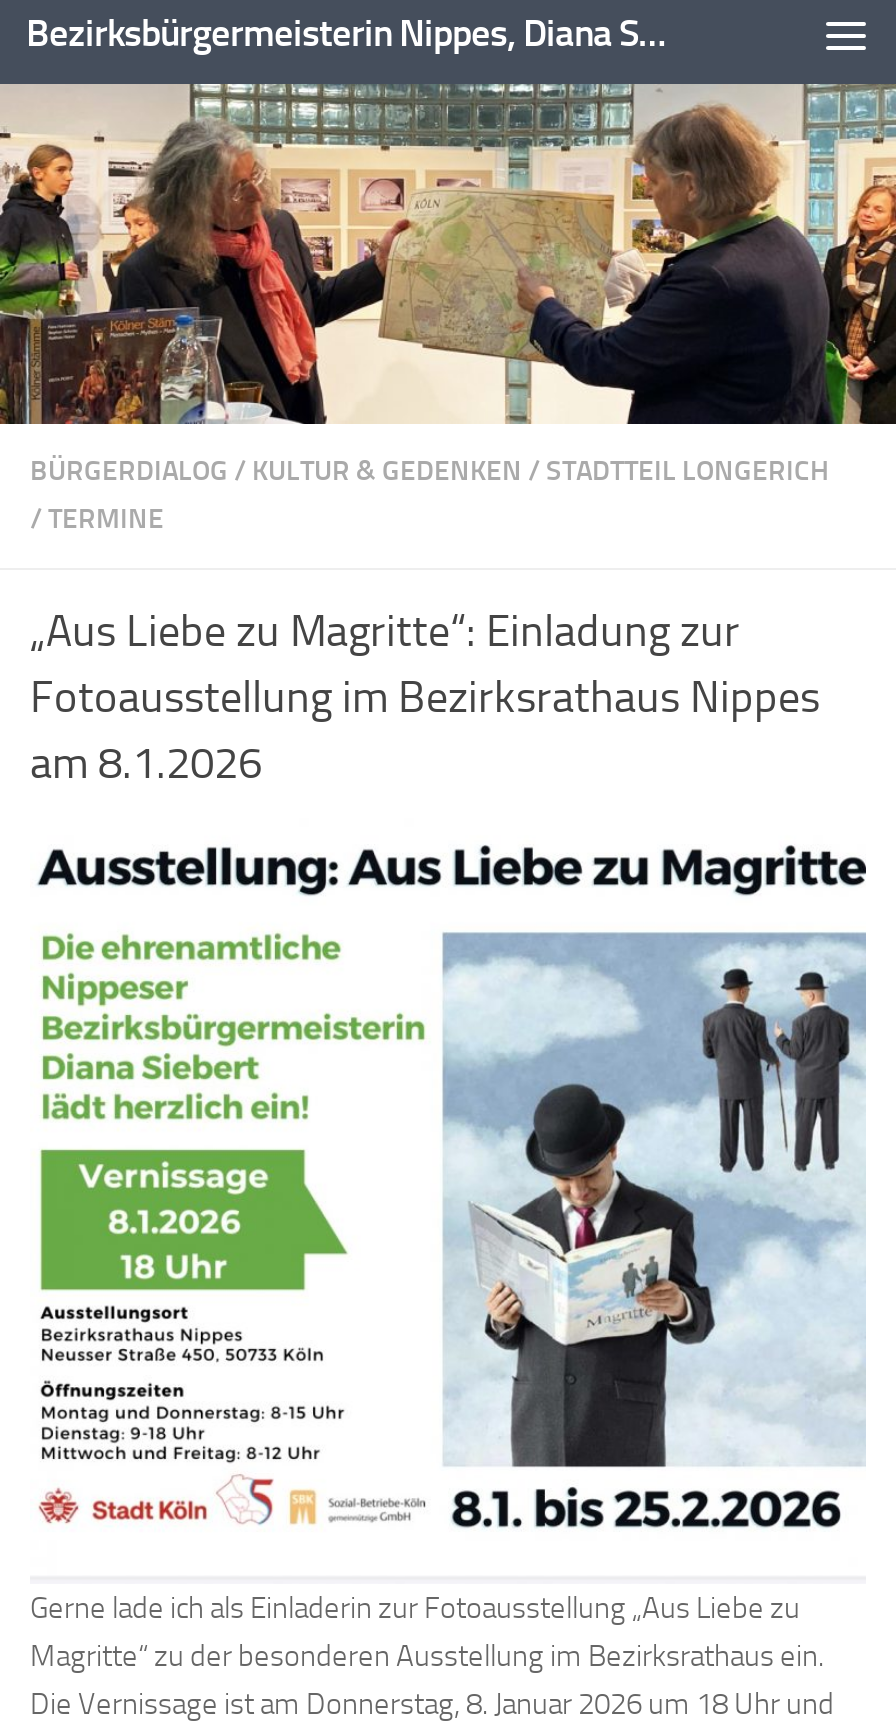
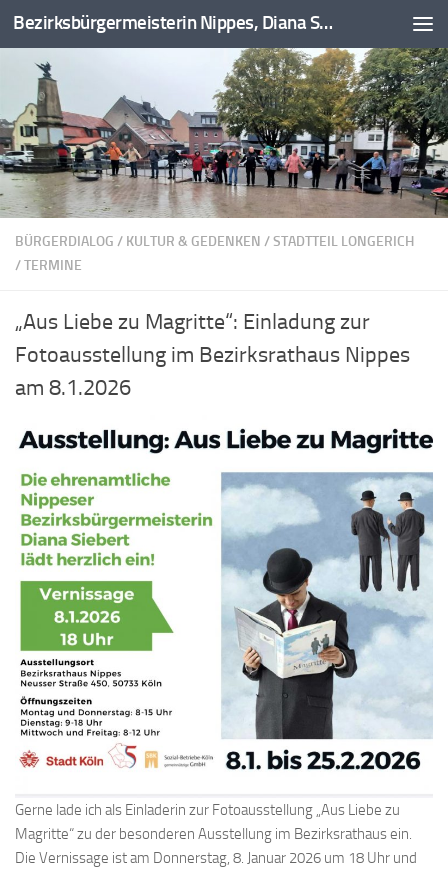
- [image]
+ [image]
